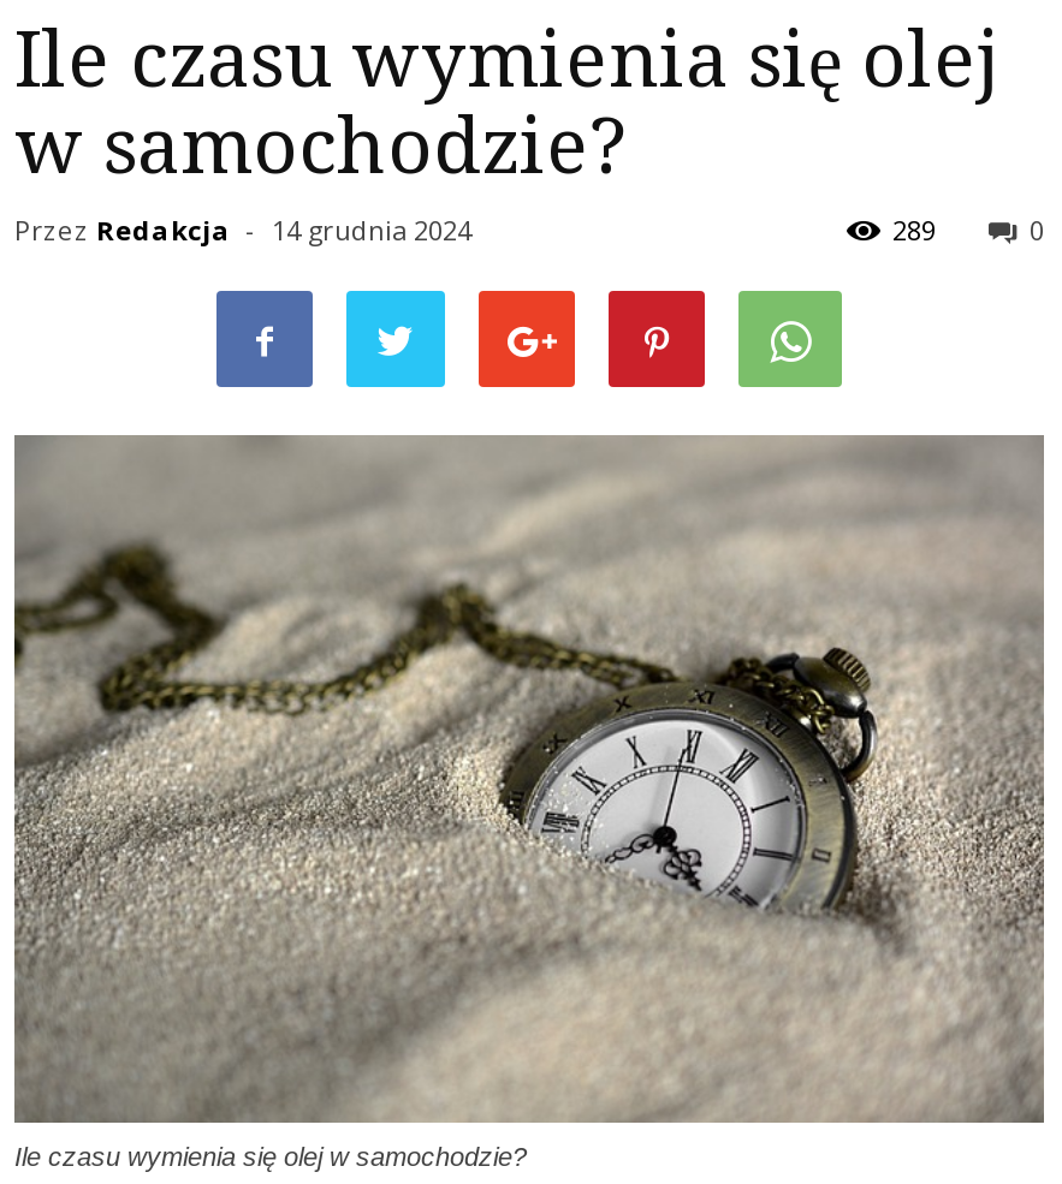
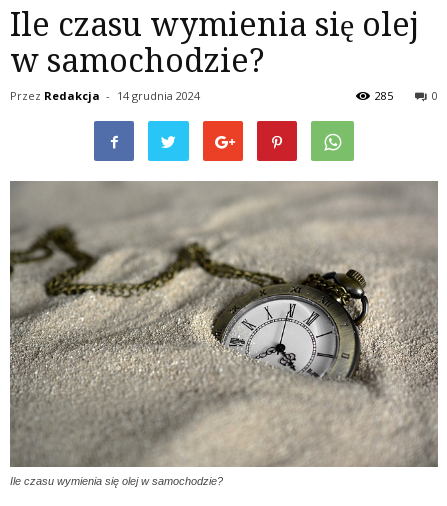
- 289
+ 285
